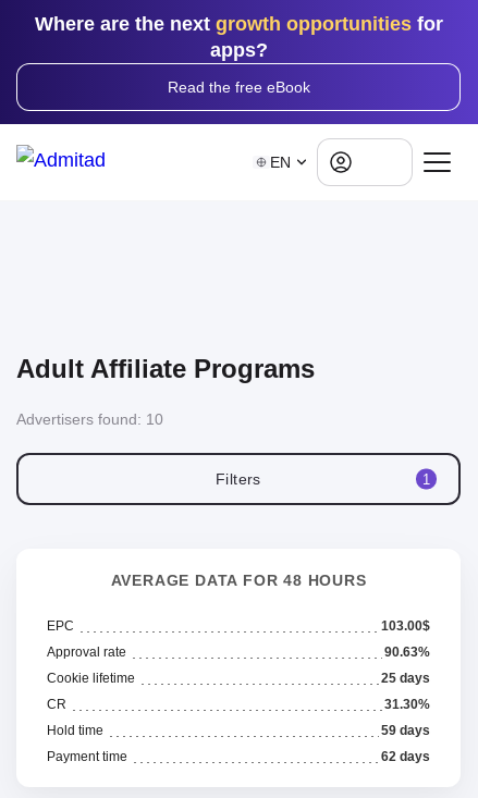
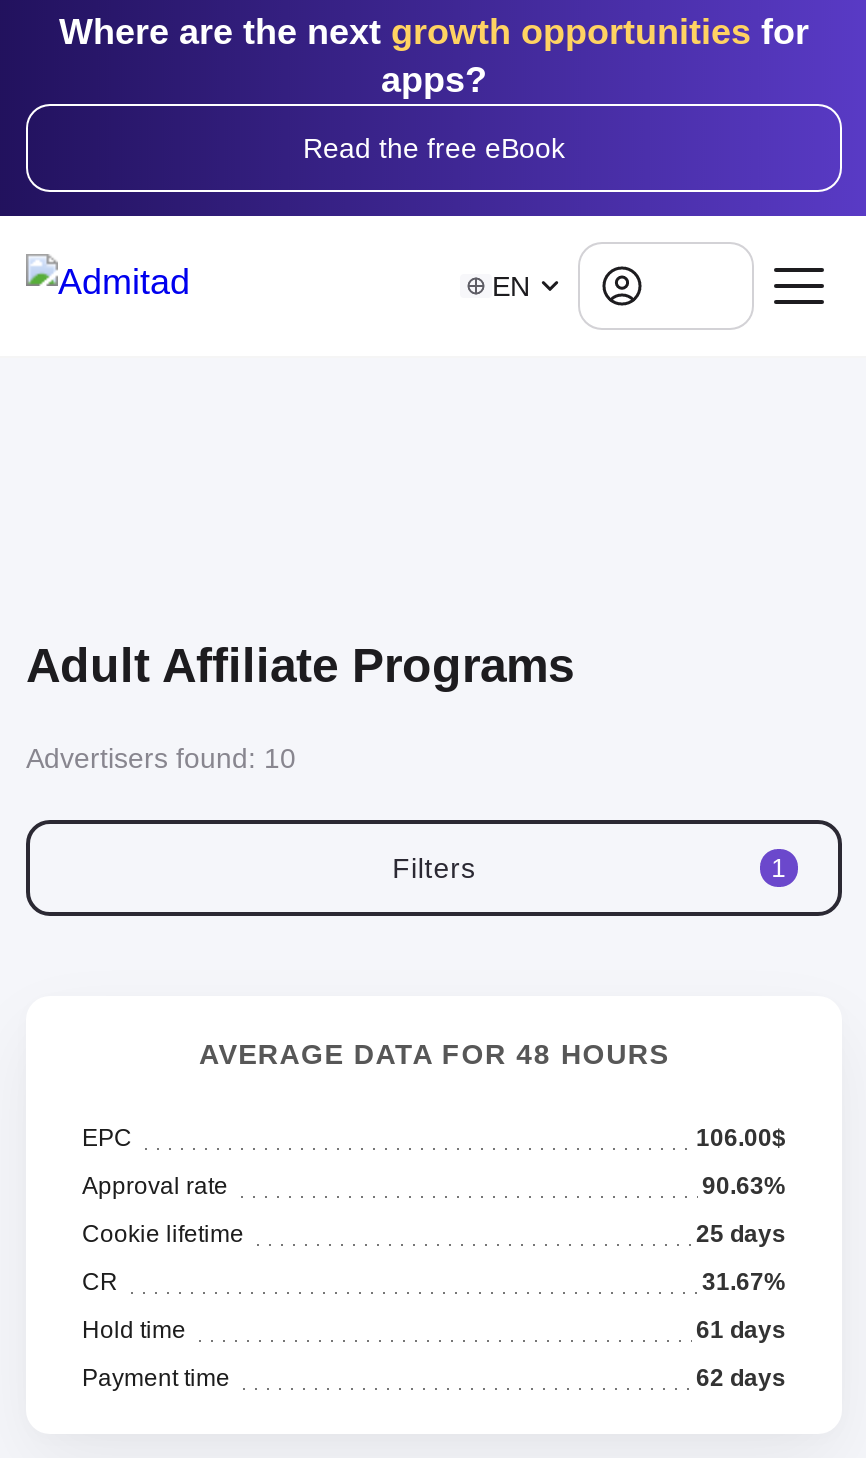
- 103.00$
+ 106.00$

- 31.30%
+ 31.67%

- 59 days
+ 61 days
